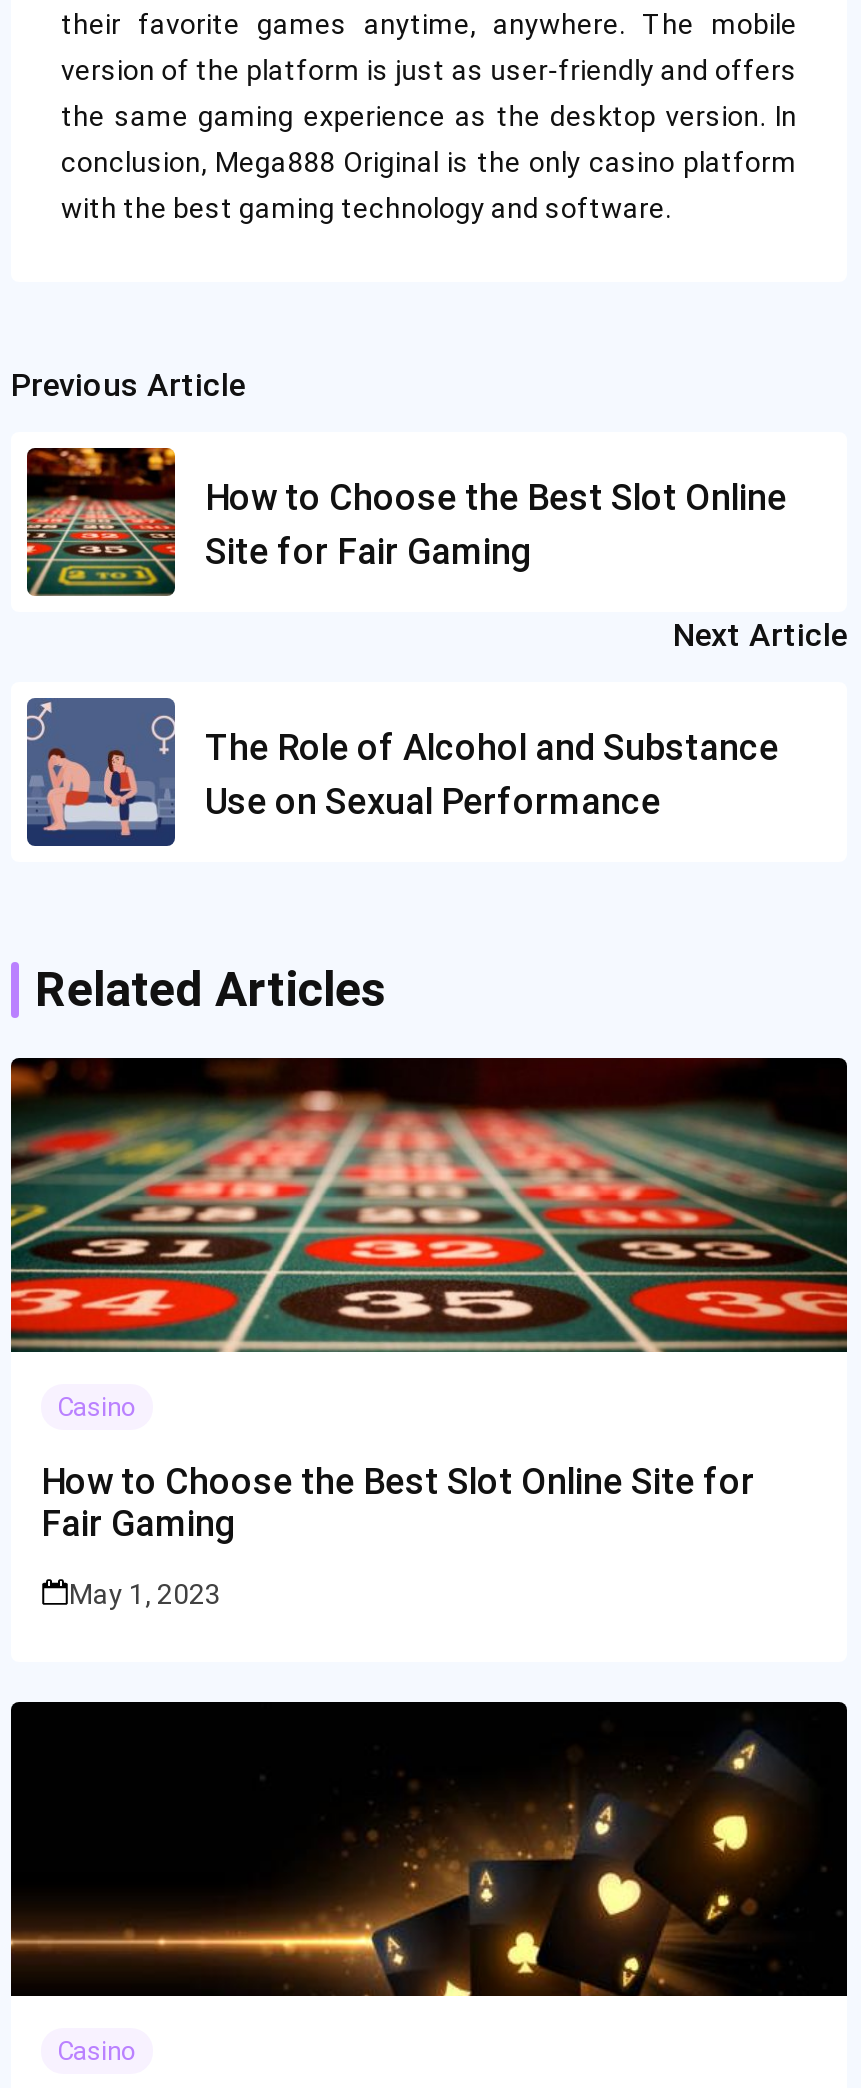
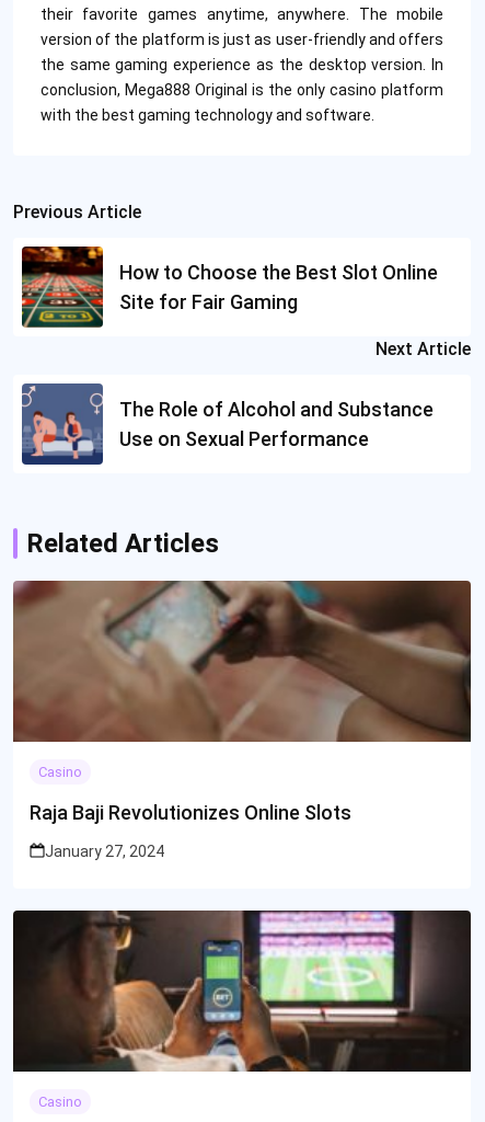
- [image]
+ [image]

- How to Choose the Best Slot Online Site for
- Fair Gaming
+ Raja Baji Revolutionizes Online Slots

- May 1, 2023
+ January 27, 2024

- [image]
+ [image]
